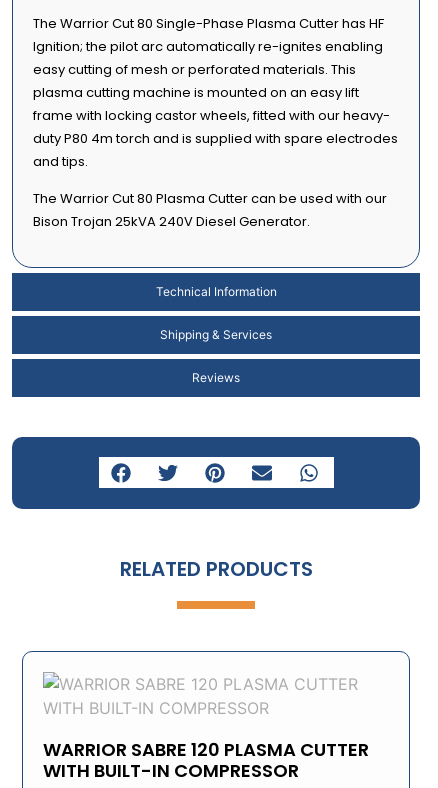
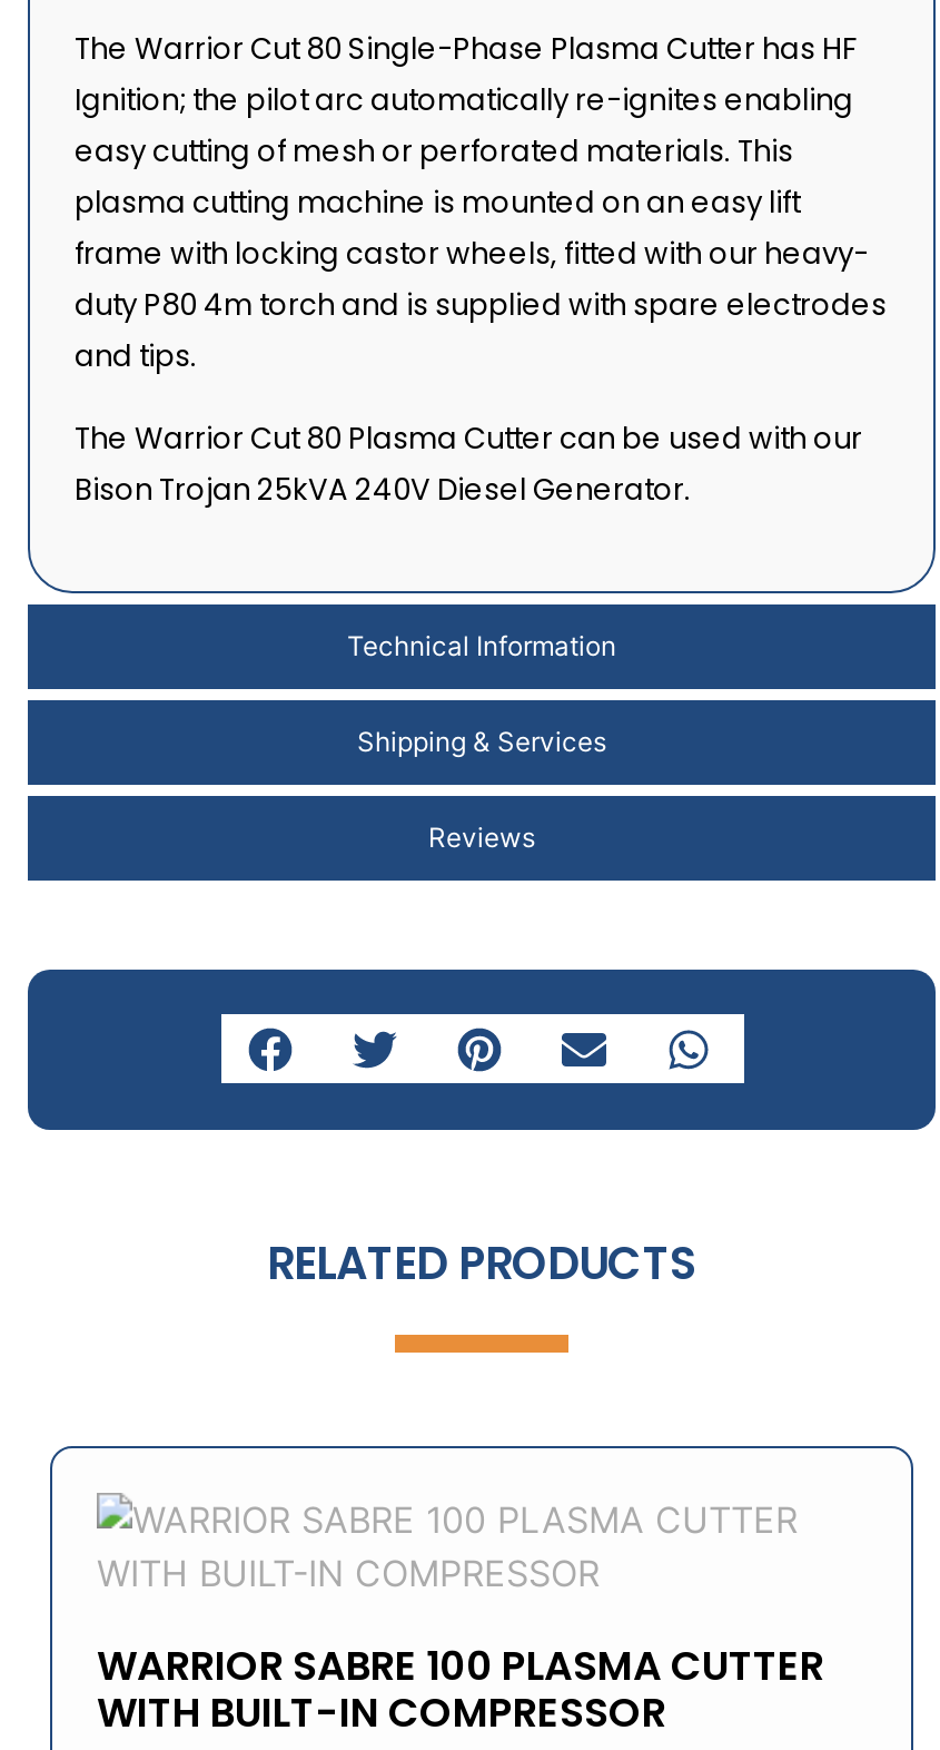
- WARRIOR SABRE 120 PLASMA CUTTER
+ WARRIOR SABRE 100 PLASMA CUTTER
